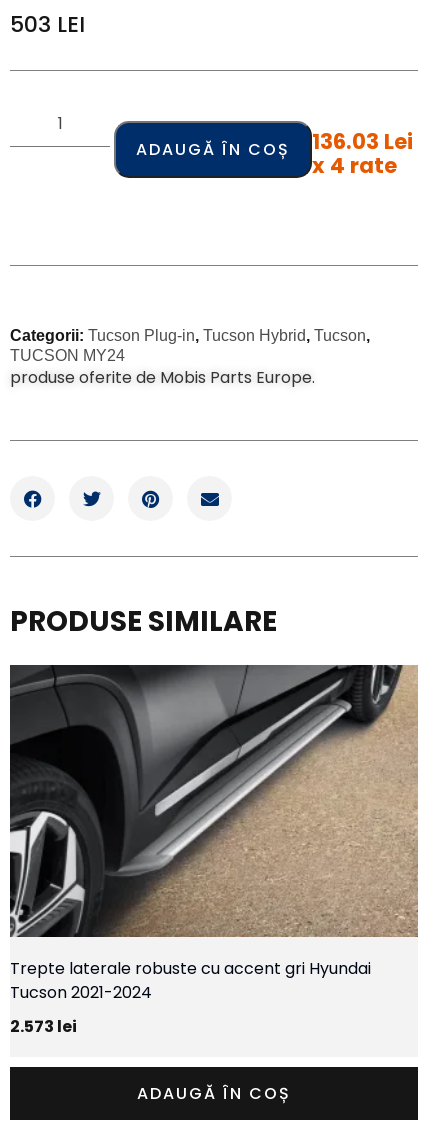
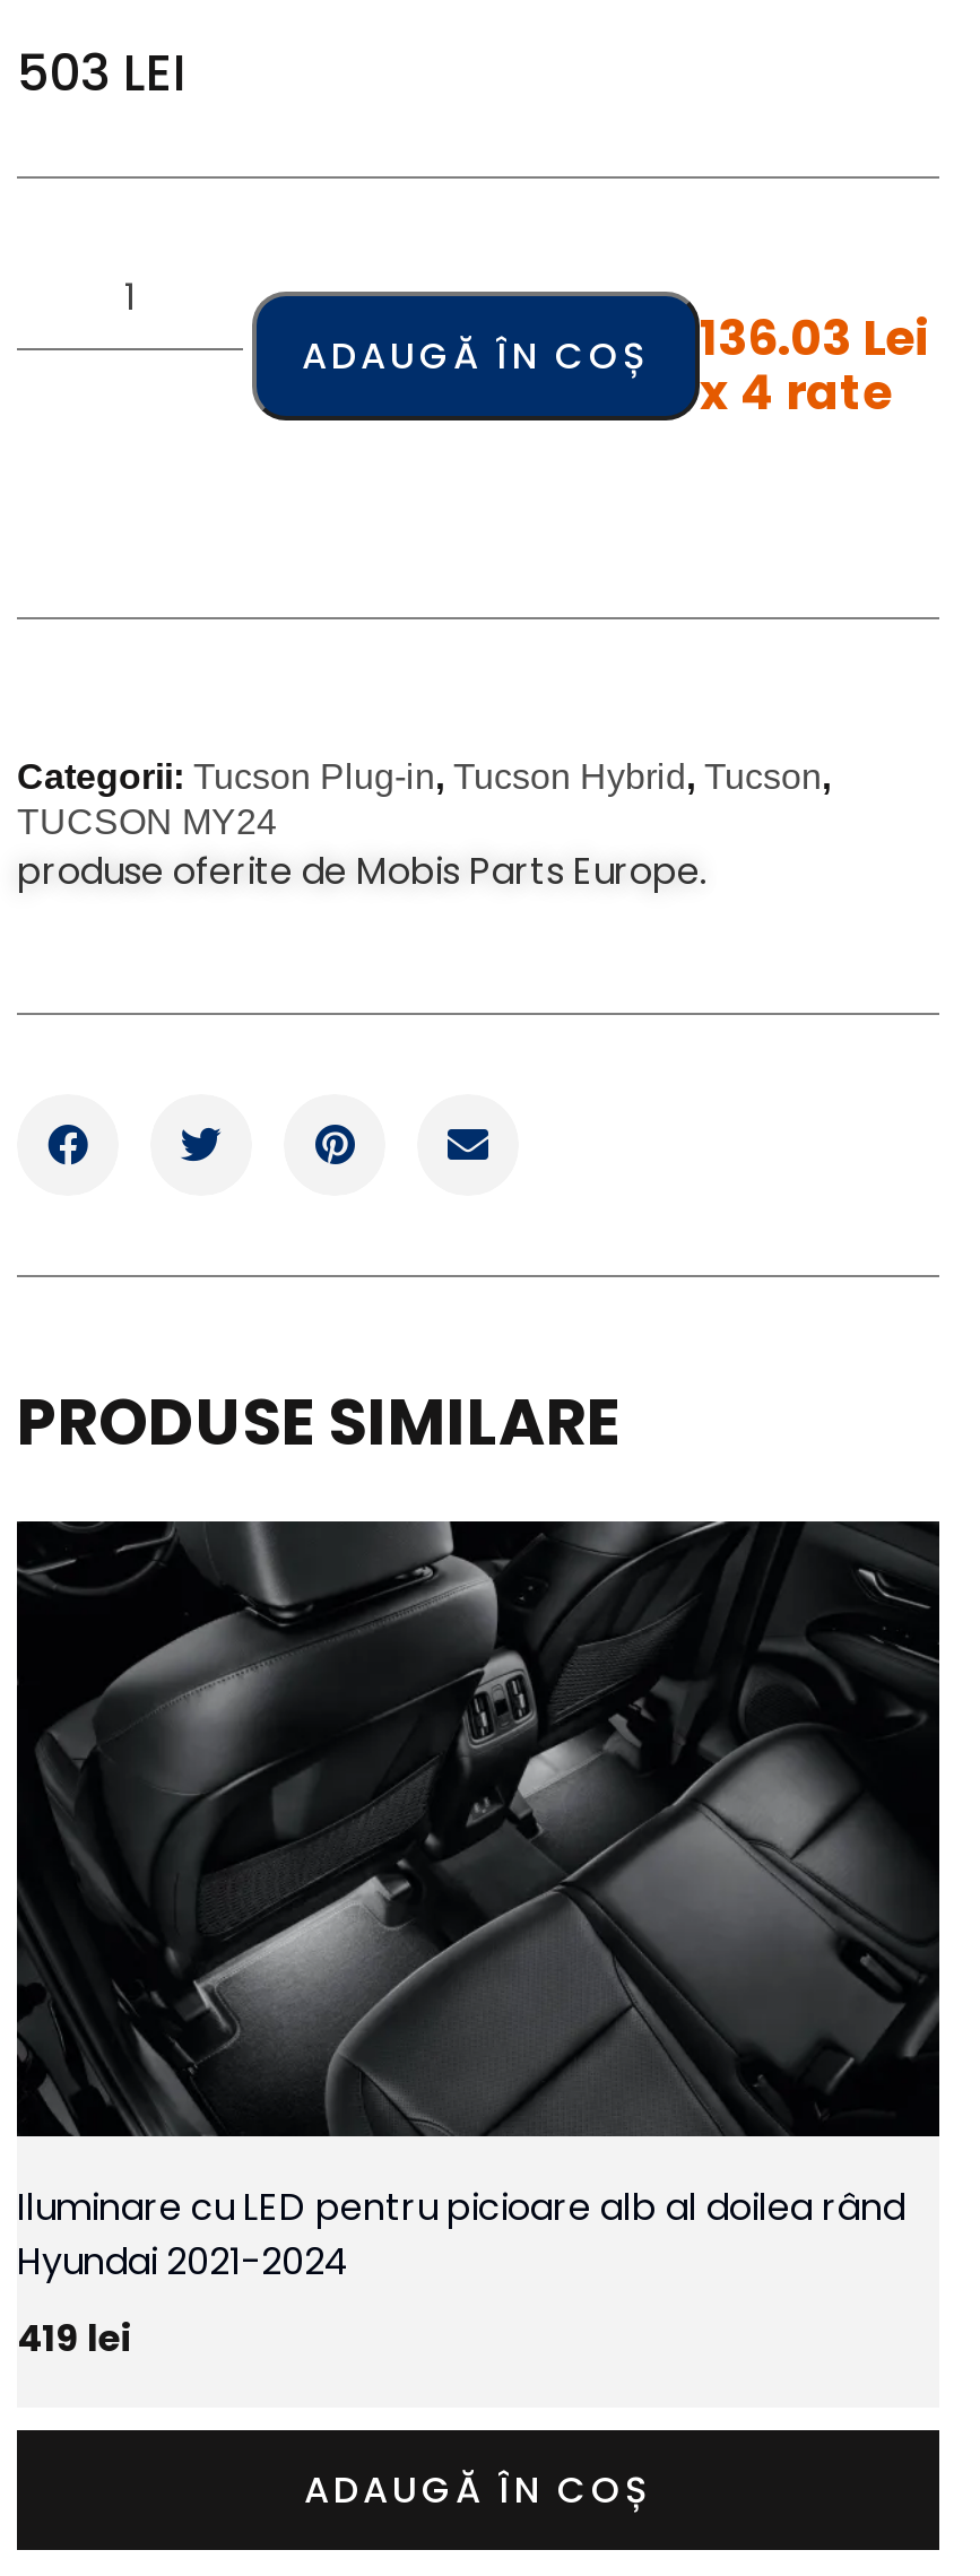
- [image]
- Trepte laterale robuste cu accent gri Hyundai
- Tucson 2021-2024
+ [image]
+ Iluminare cu LED pentru picioare alb al doilea rând
+ Hyundai 2021-2024

- 2.573 lei
+ 419 lei
